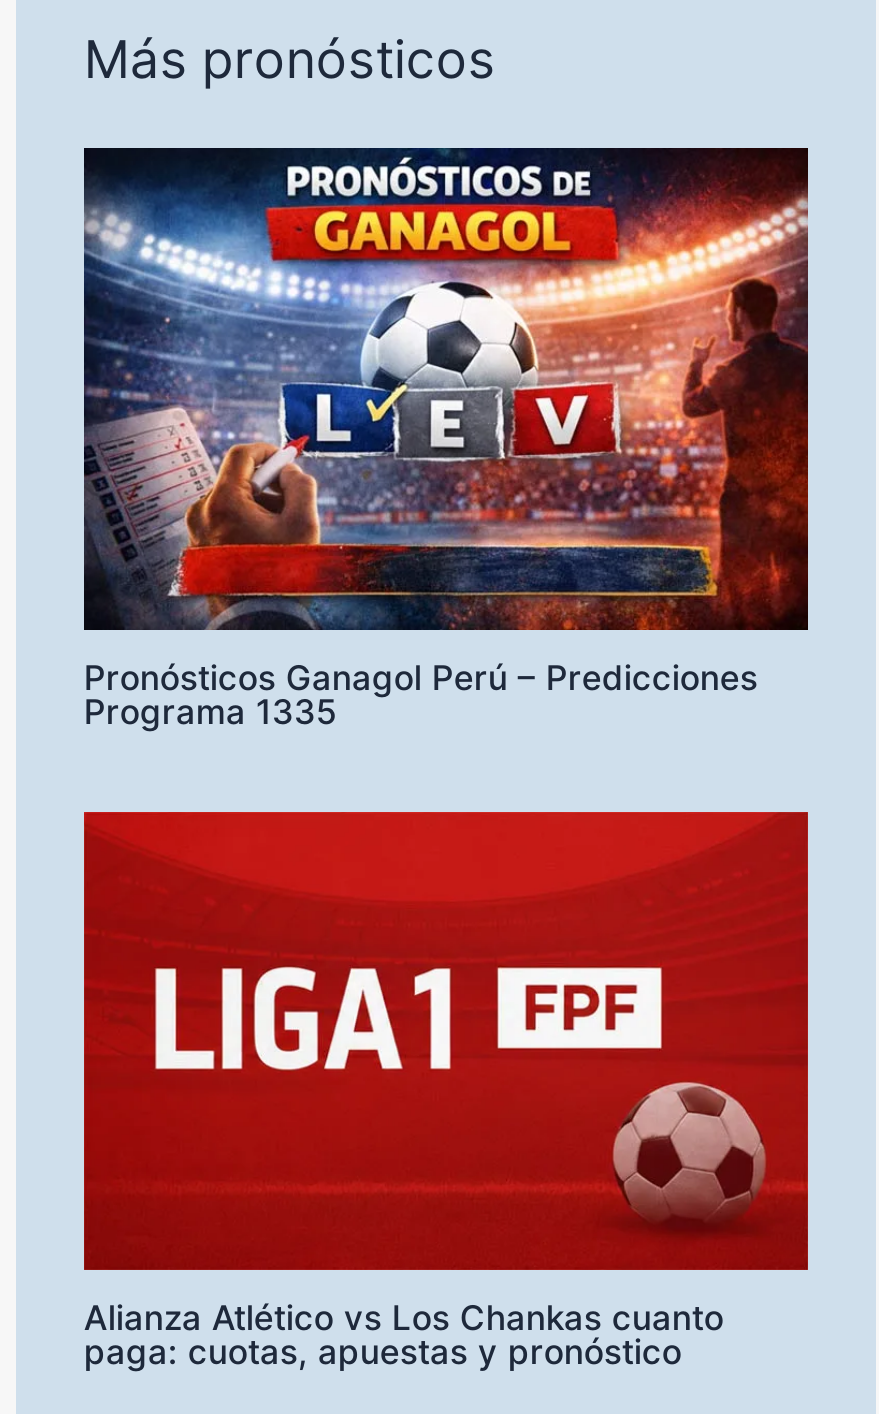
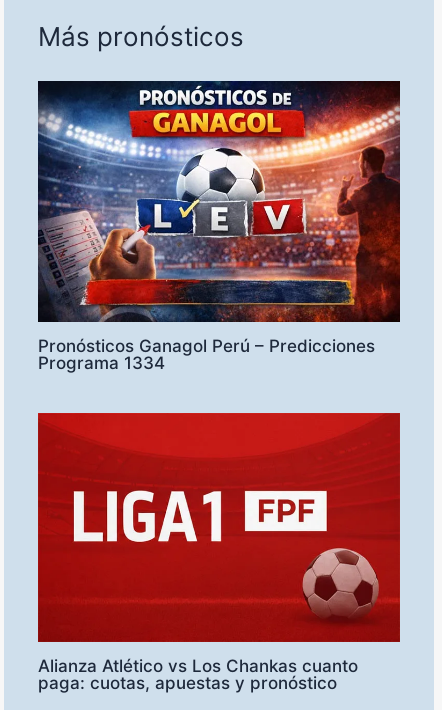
- Programa 1335
+ Programa 1334
